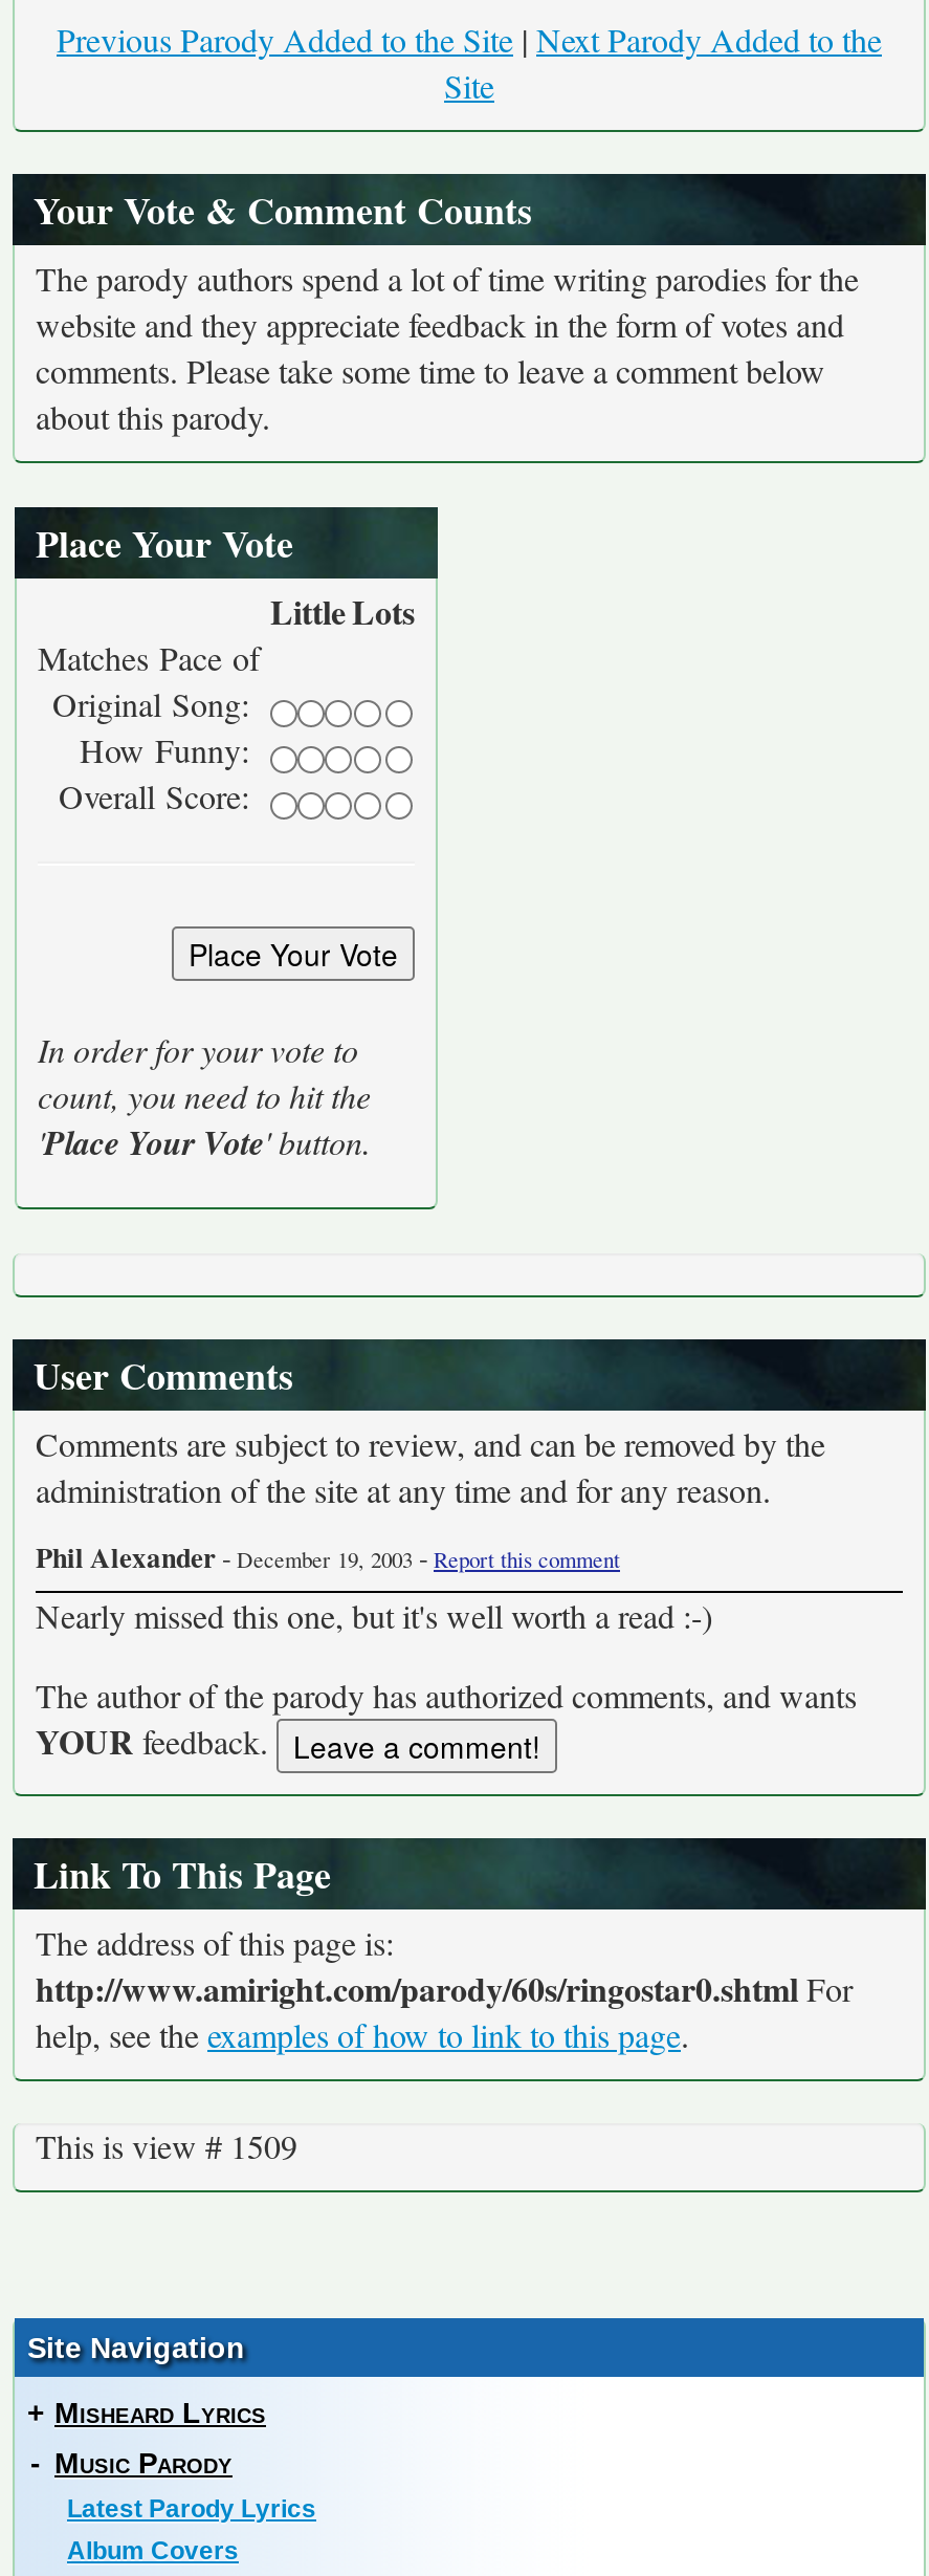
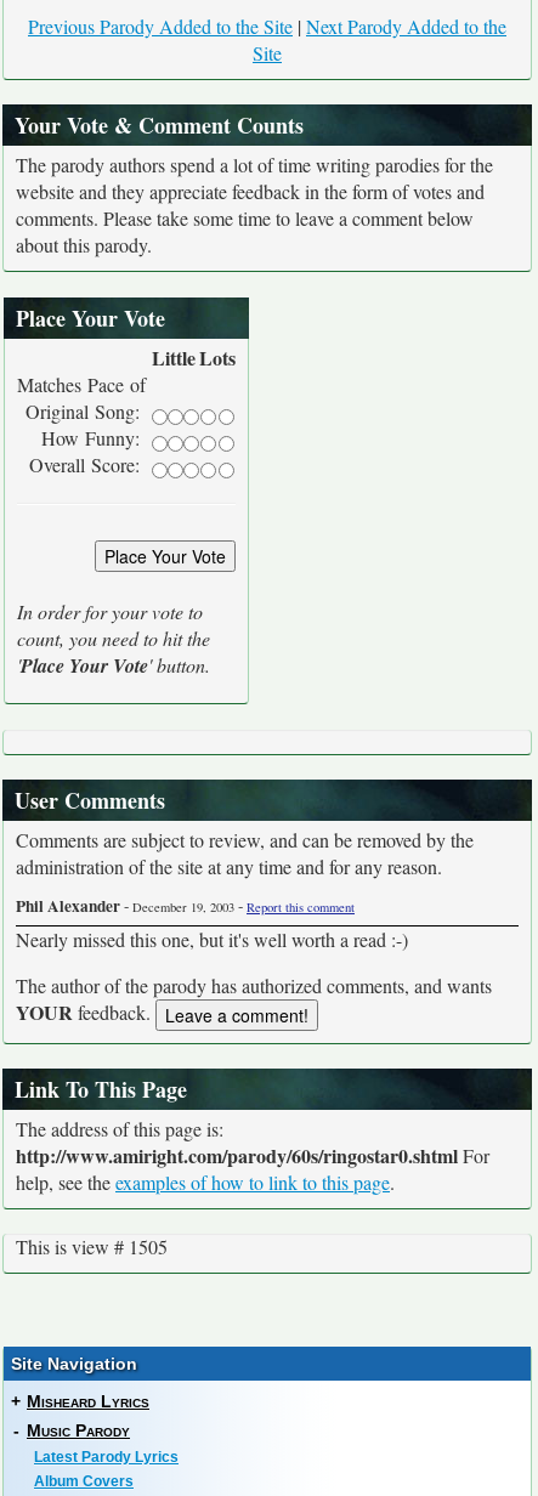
- This is view # 1509
+ This is view # 1505
